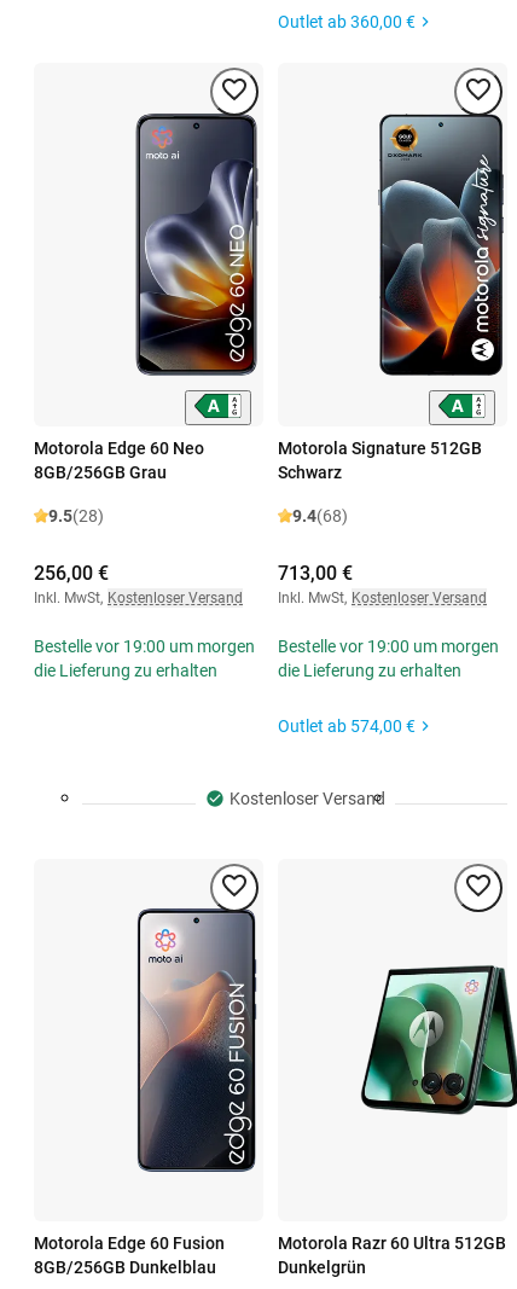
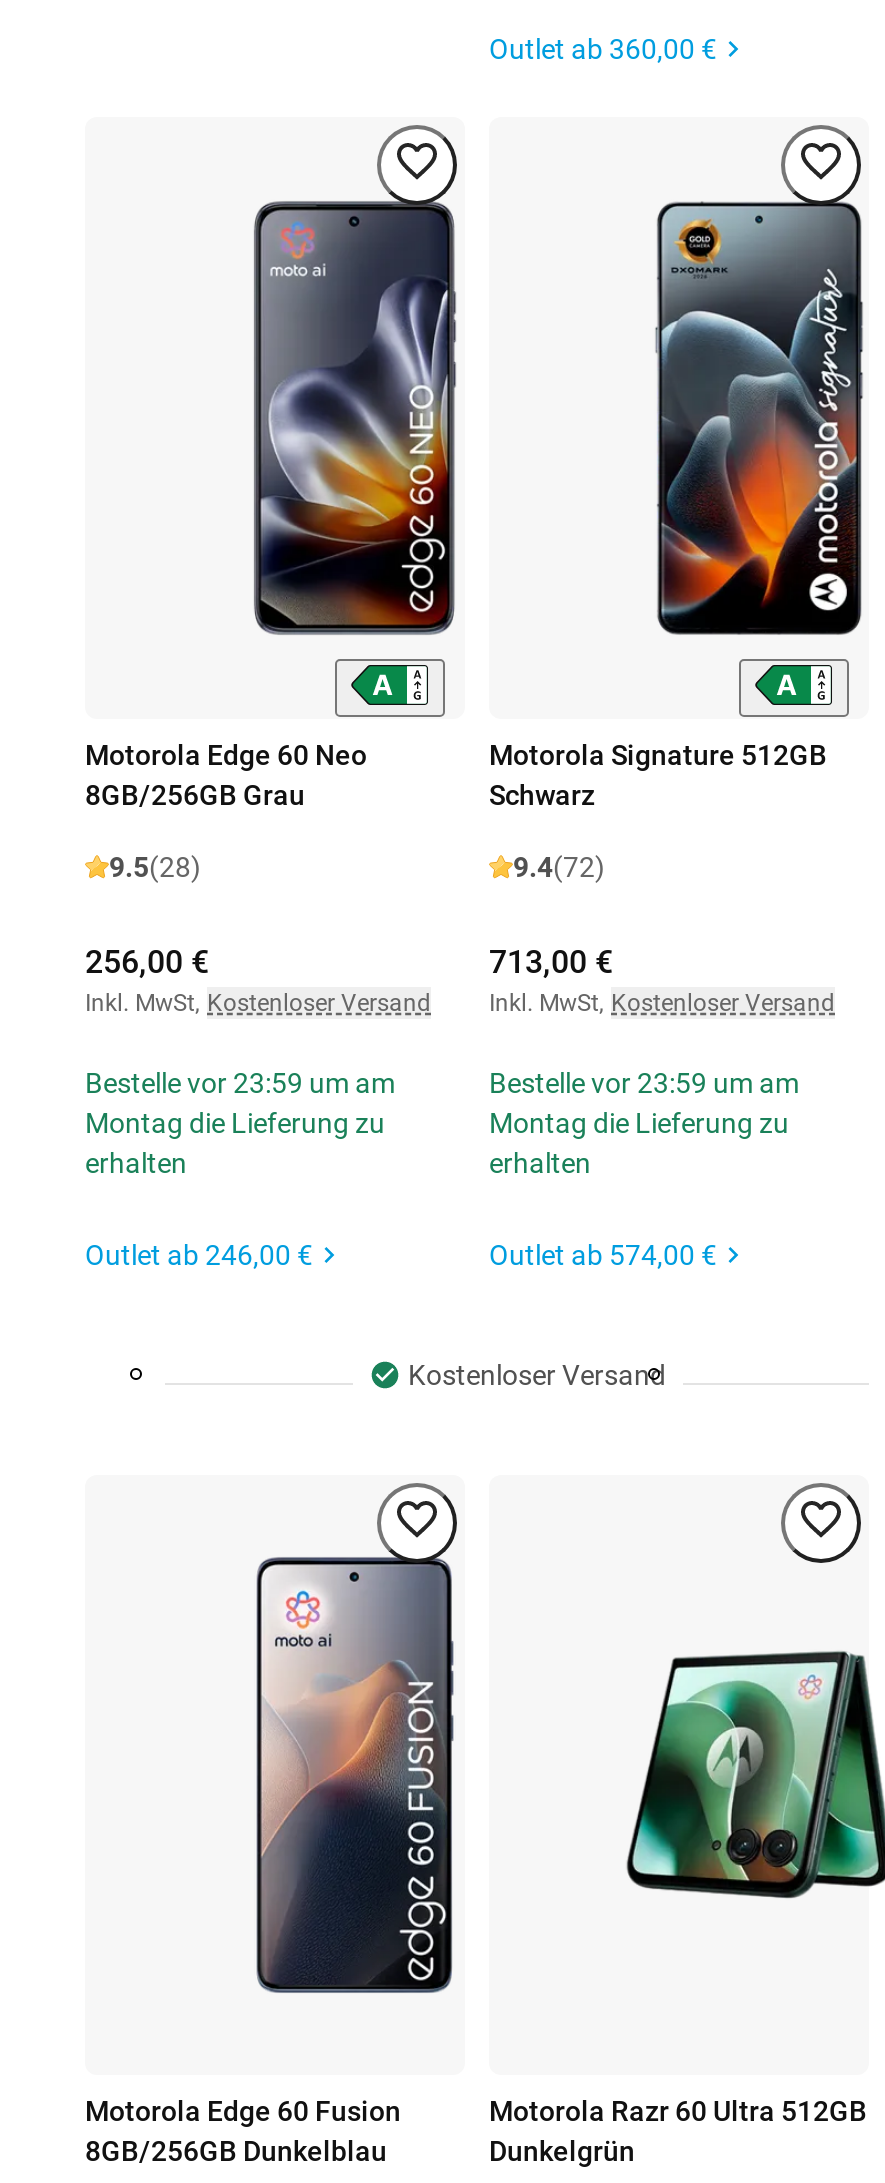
- 9.4(68)
+ 9.4(72)

- Bestelle vor 19:00 um morgen
- die Lieferung zu erhalten
+ Bestelle vor 23:59 um am
+ Montag die Lieferung zu
+ erhalten
+ Outlet ab 246,00 €

- Bestelle vor 19:00 um morgen
- die Lieferung zu erhalten
+ Bestelle vor 23:59 um am
+ Montag die Lieferung zu
+ erhalten
